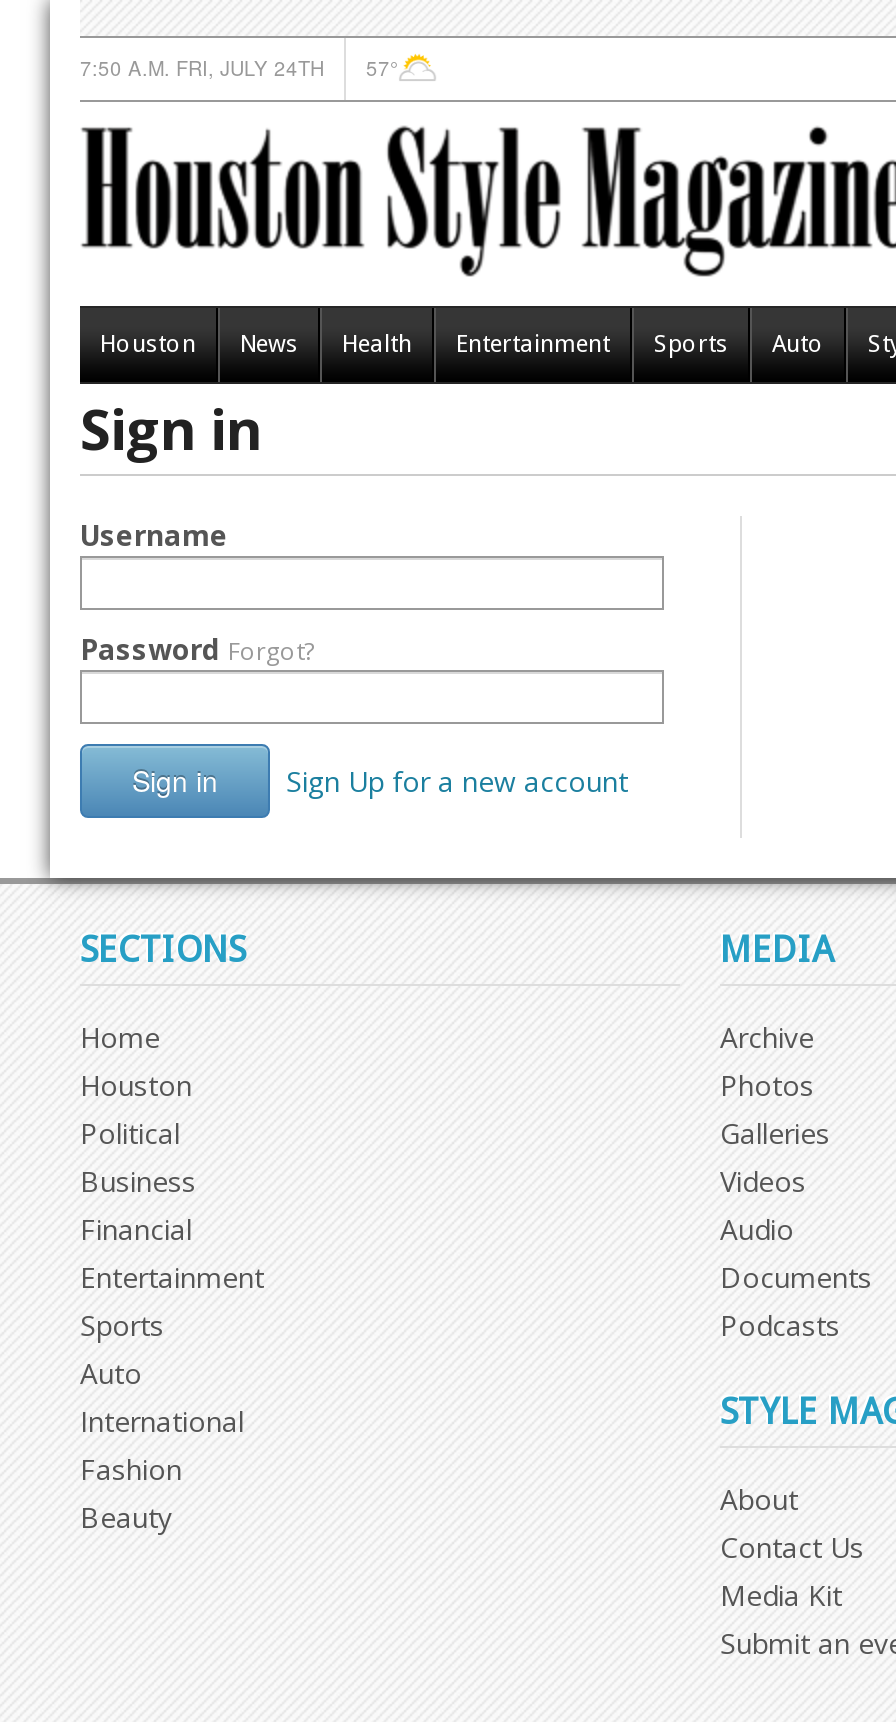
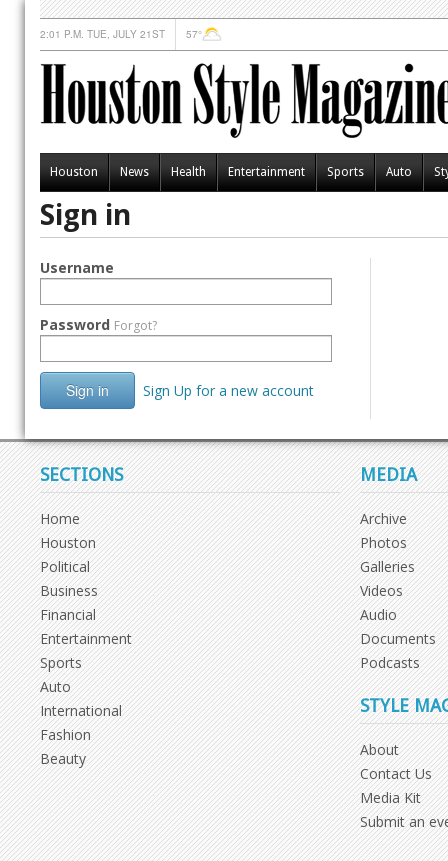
- 7:50 A.M. FRI, JULY 24TH 57°
+ 2:01 P.M. TUE, JULY 21ST 57°
